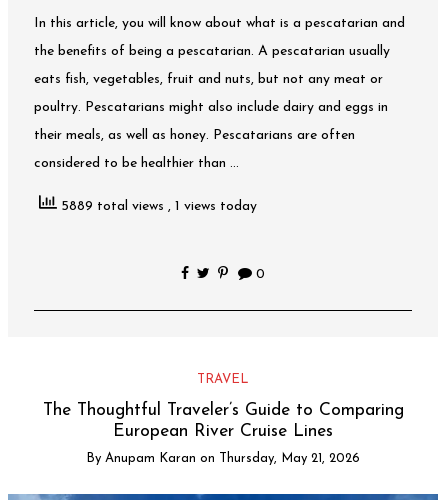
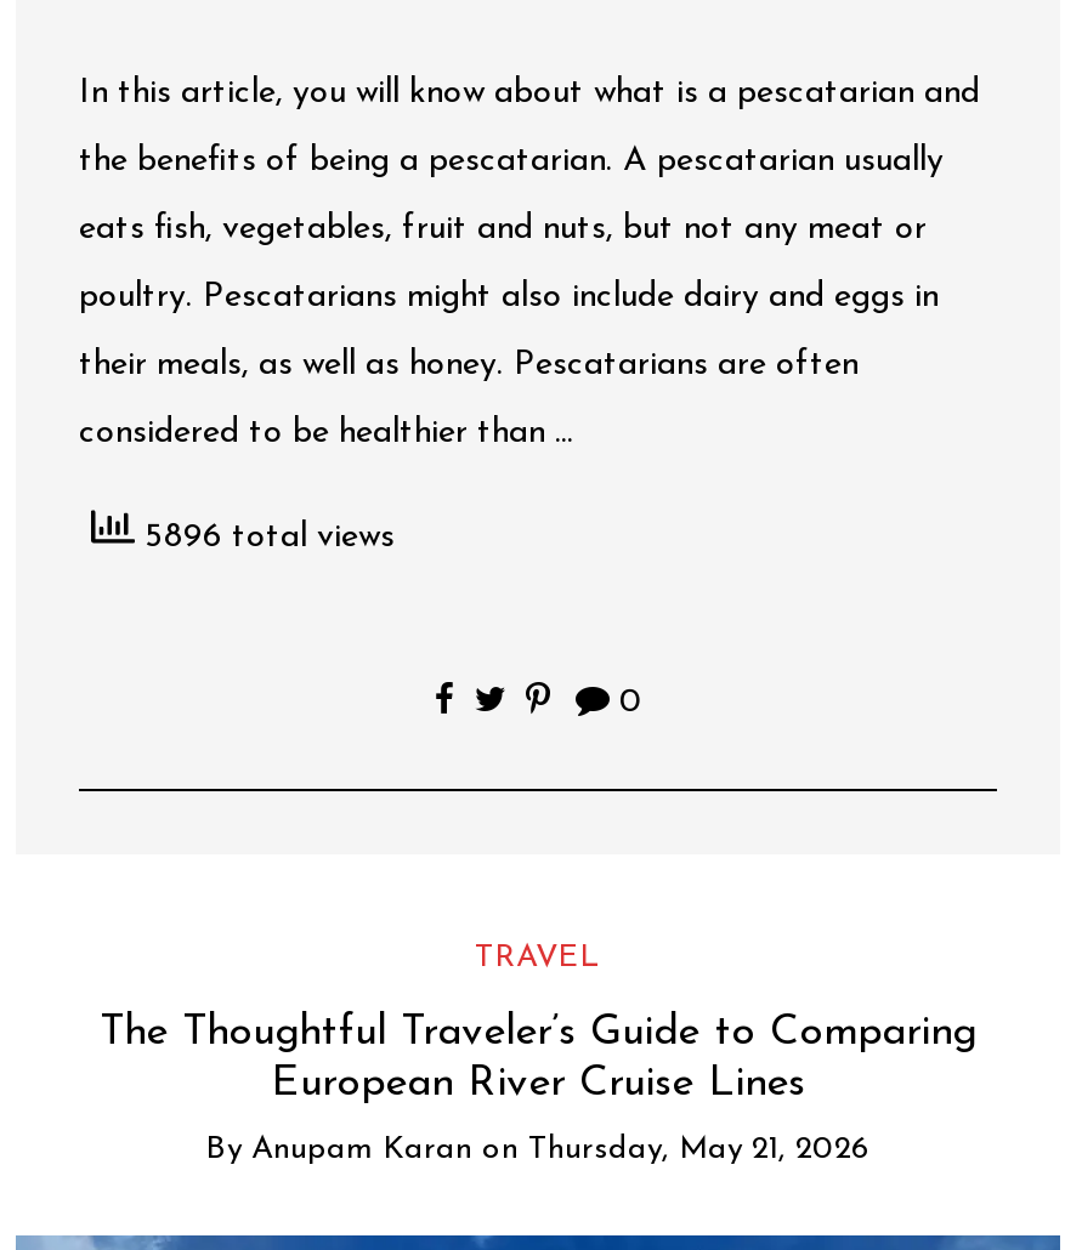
- 5889 total views, 1 views today
+ 5896 total views
